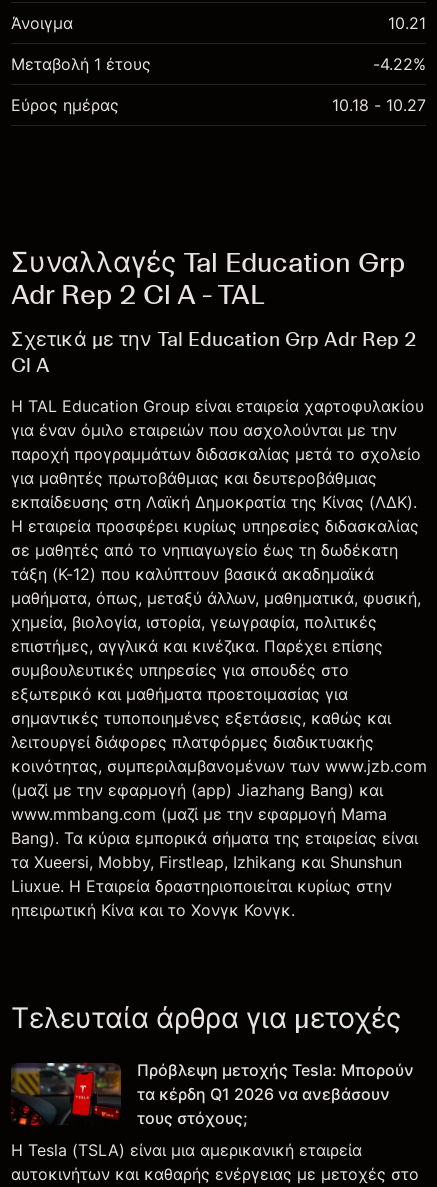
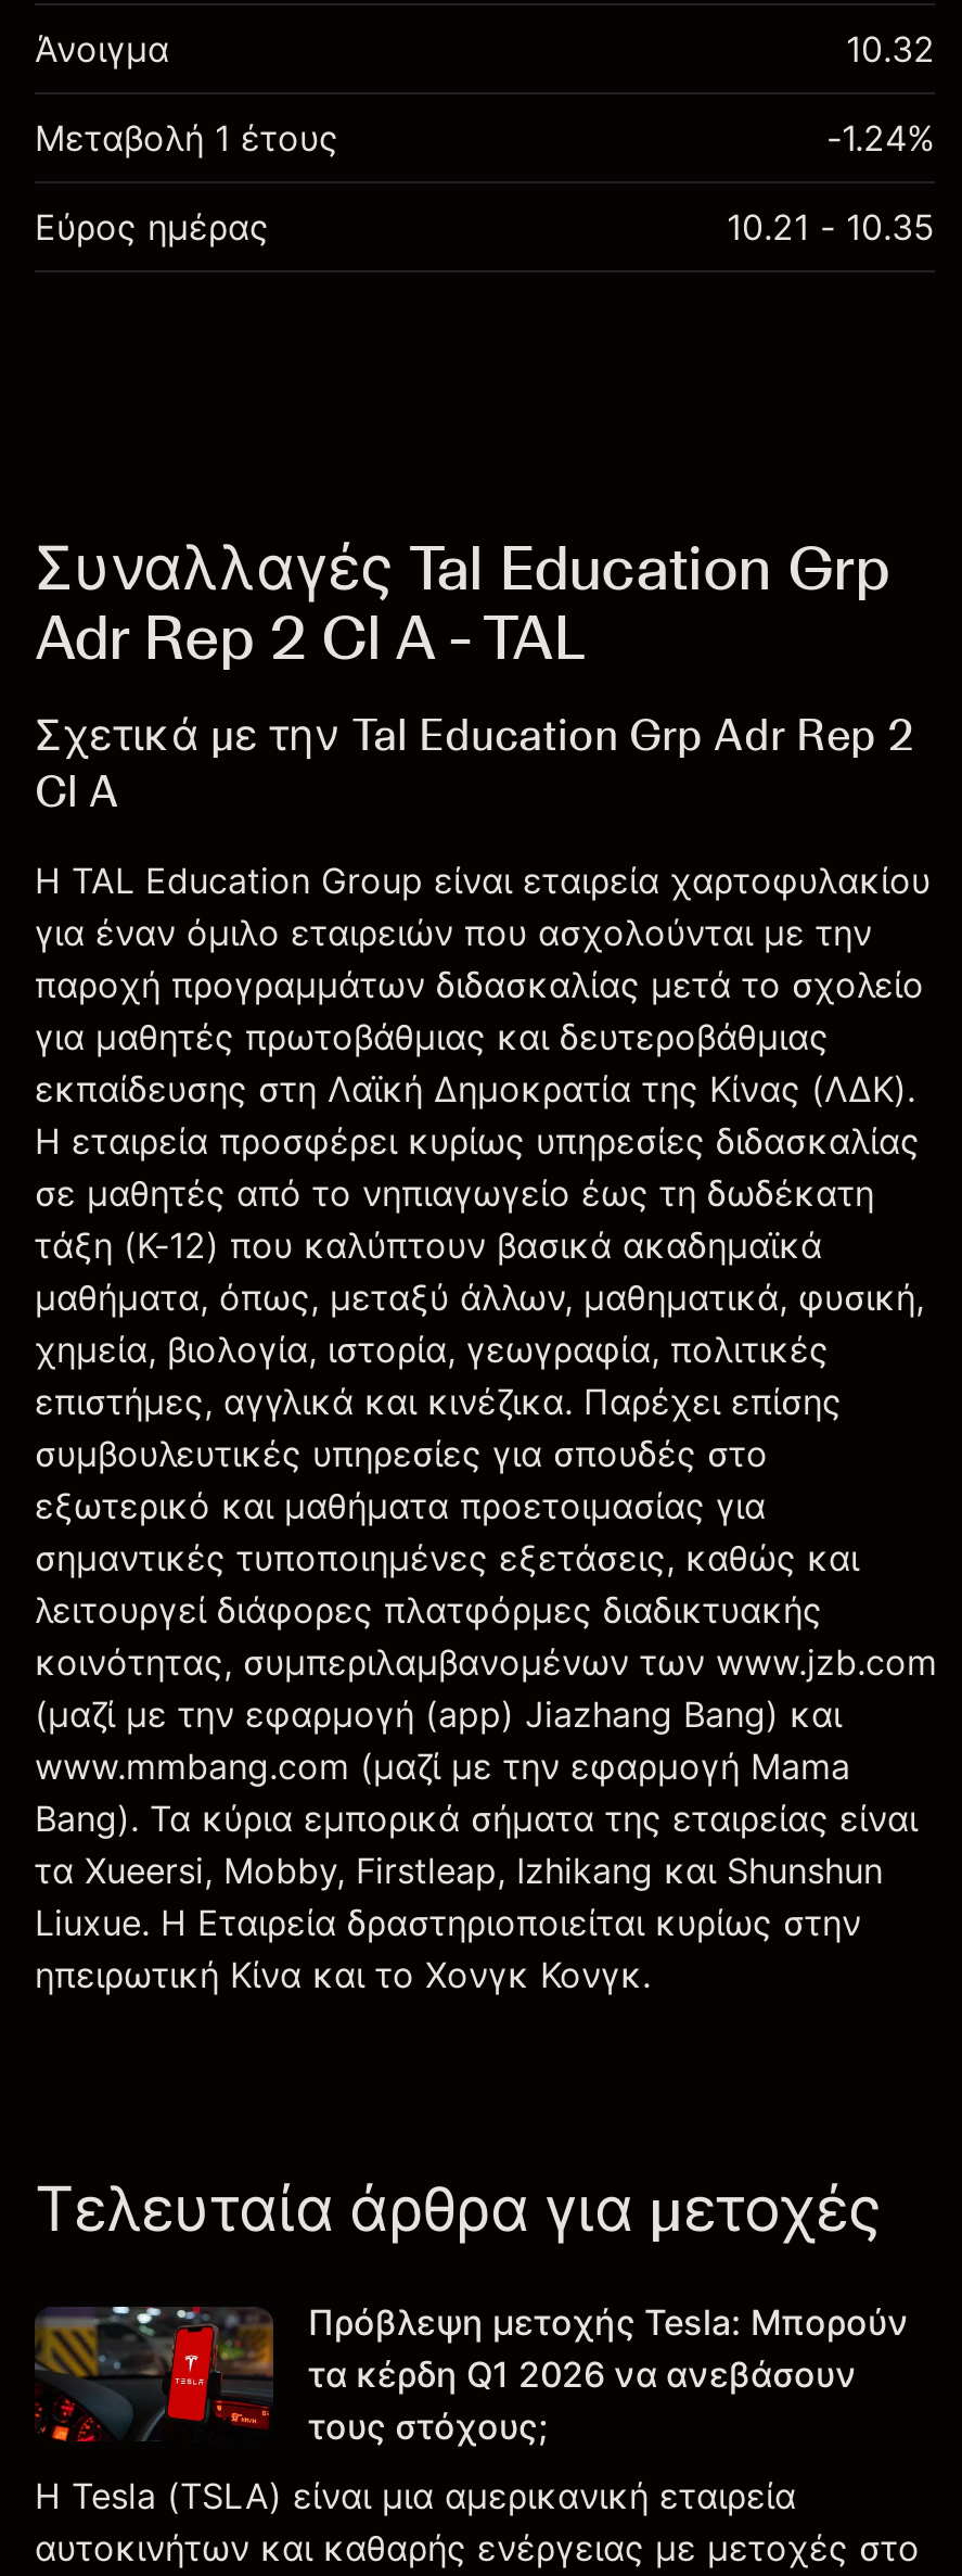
- 10.21
+ 10.32

- -4.22%
+ -1.24%

- 10.18 - 10.27
+ 10.21 - 10.35
